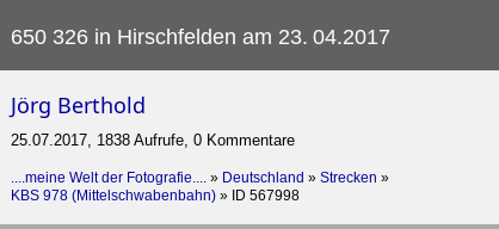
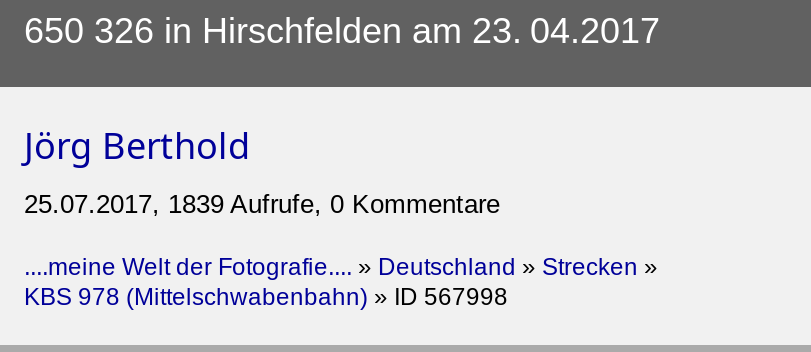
- 25.07.2017, 1838 Aufrufe, 0 Kommentare
+ 25.07.2017, 1839 Aufrufe, 0 Kommentare
